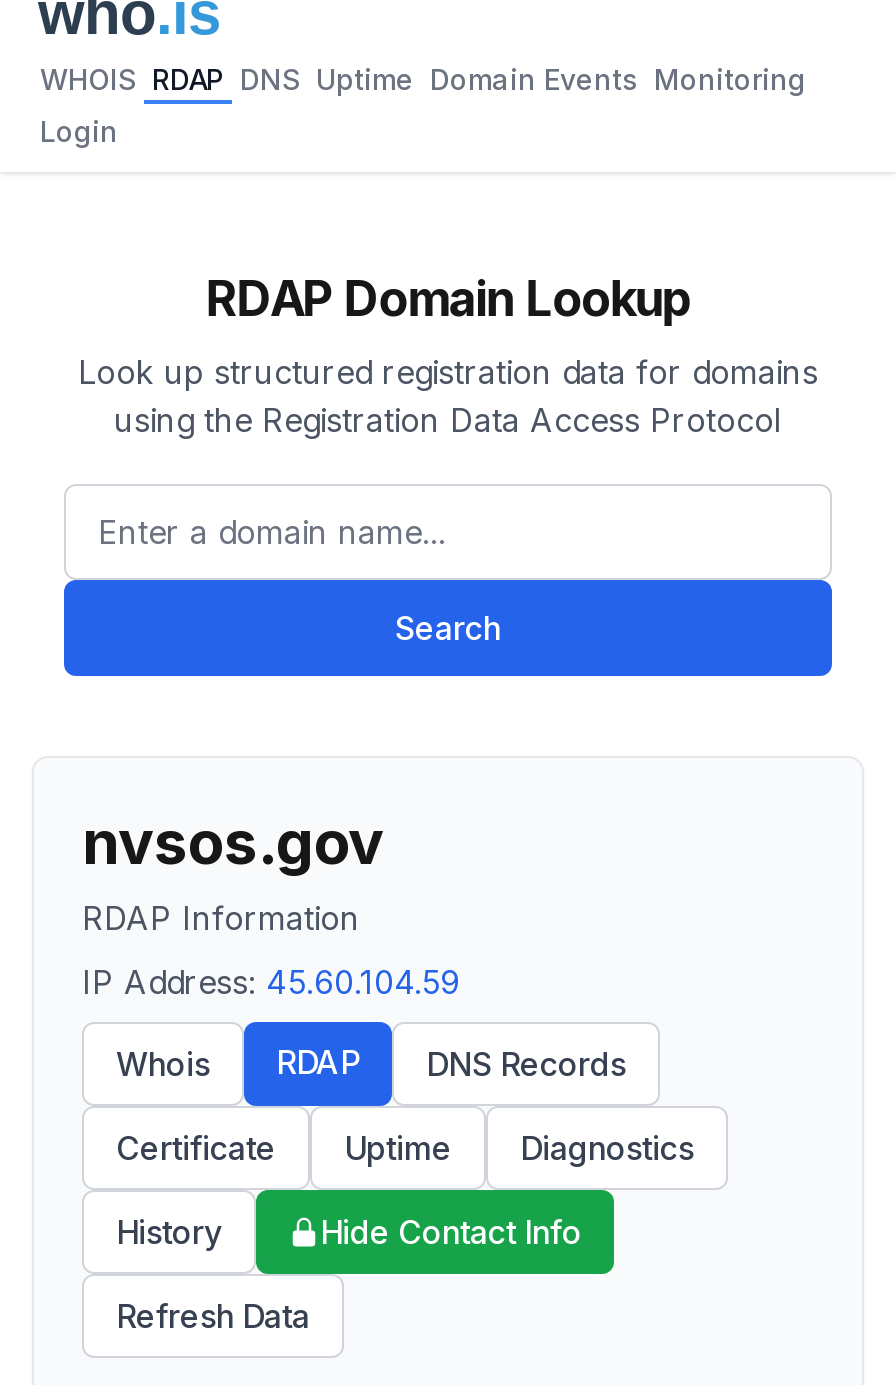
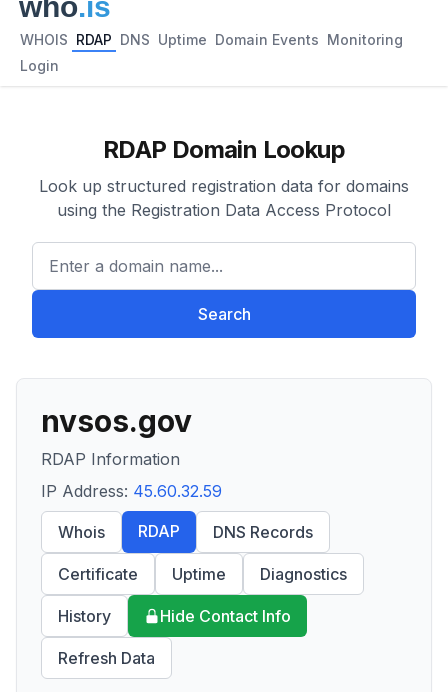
- IP Address: 45.60.104.59
+ IP Address: 45.60.32.59
